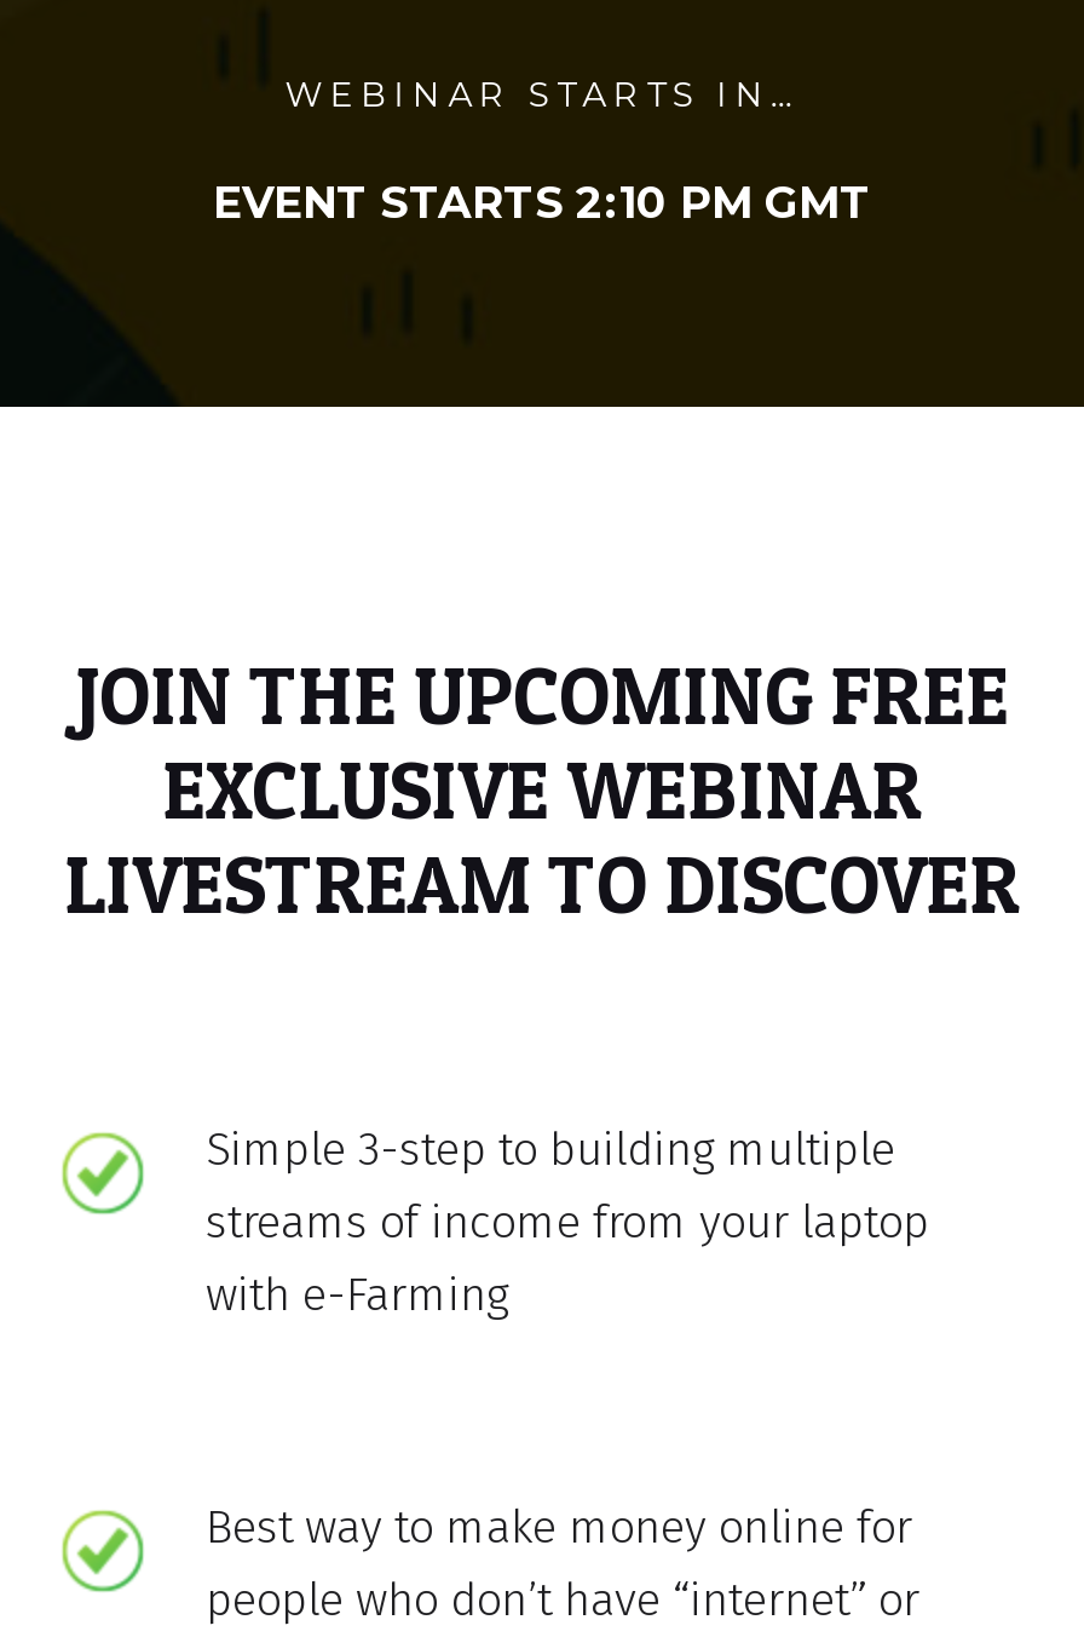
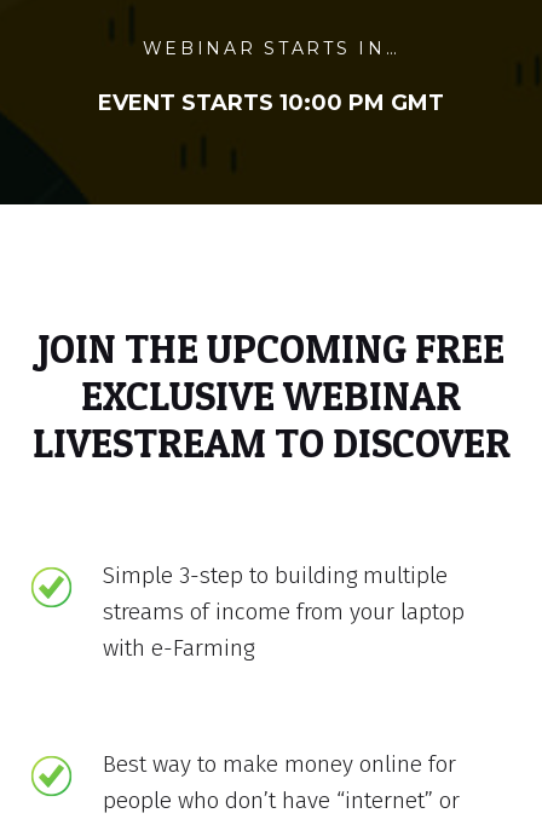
- EVENT STARTS 2:10 PM GMT
+ EVENT STARTS 10:00 PM GMT
